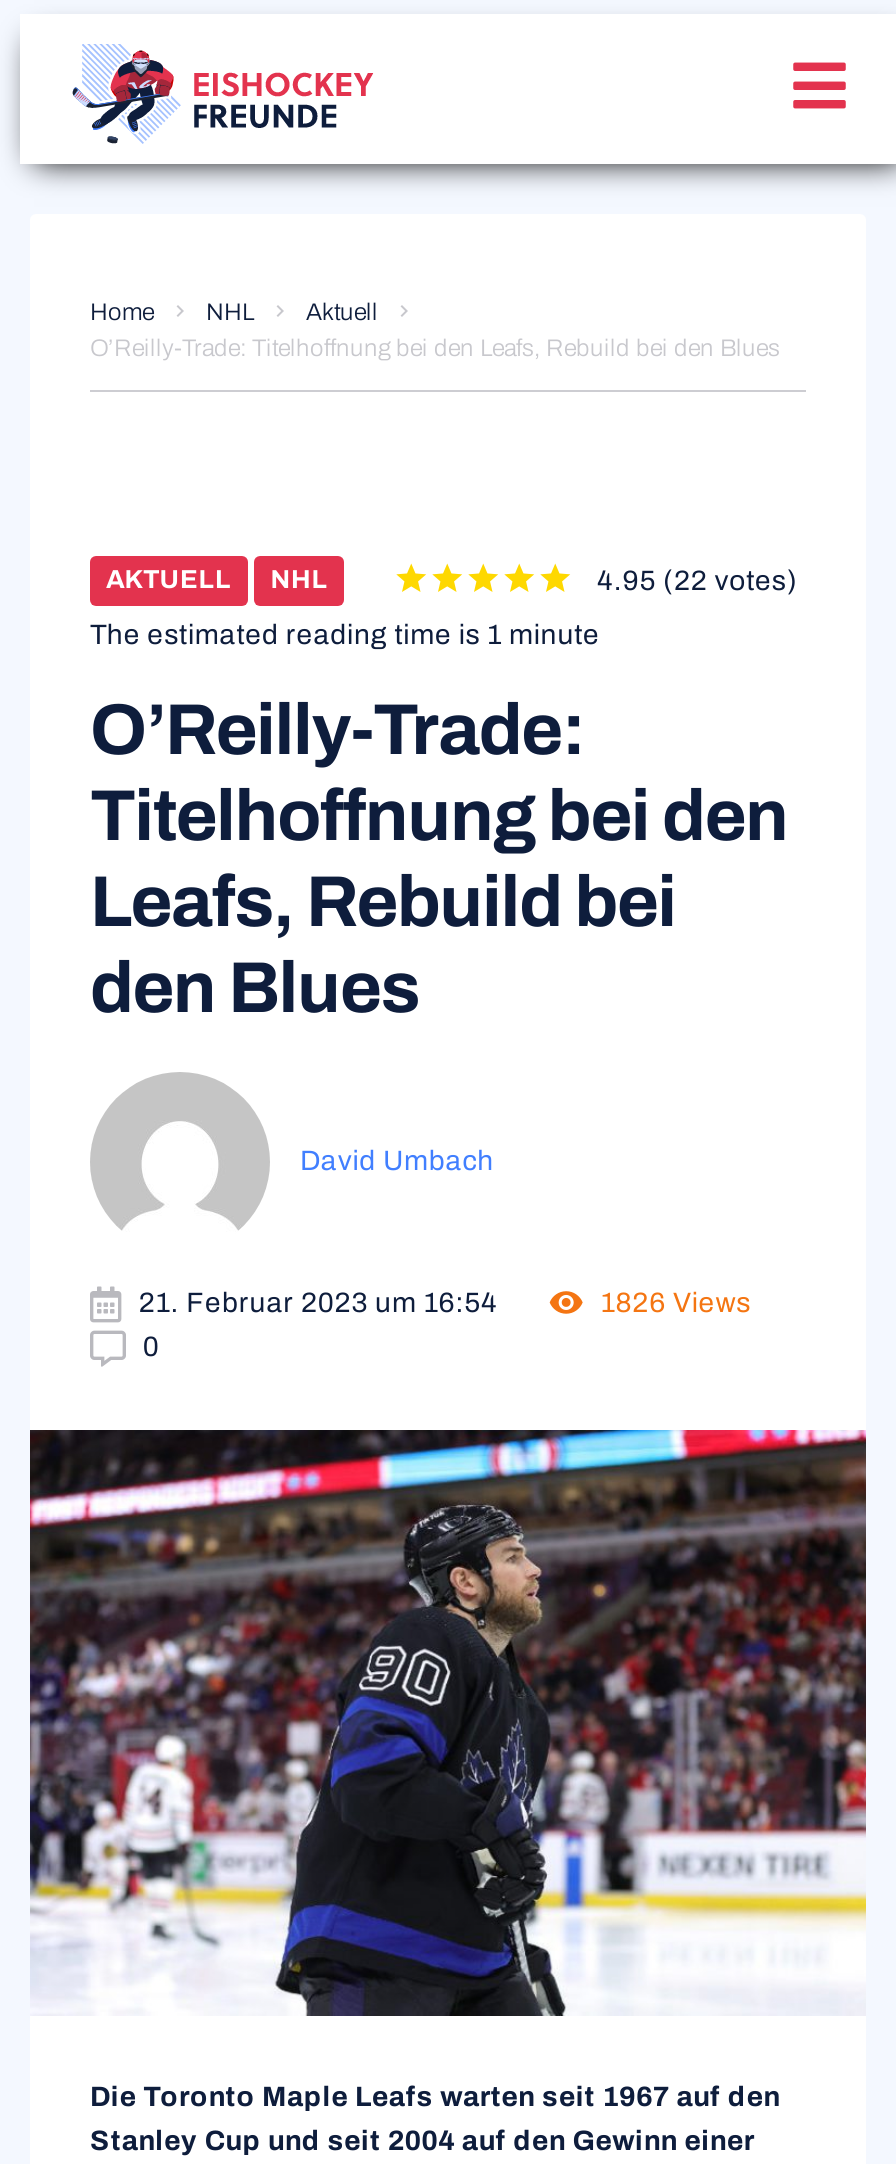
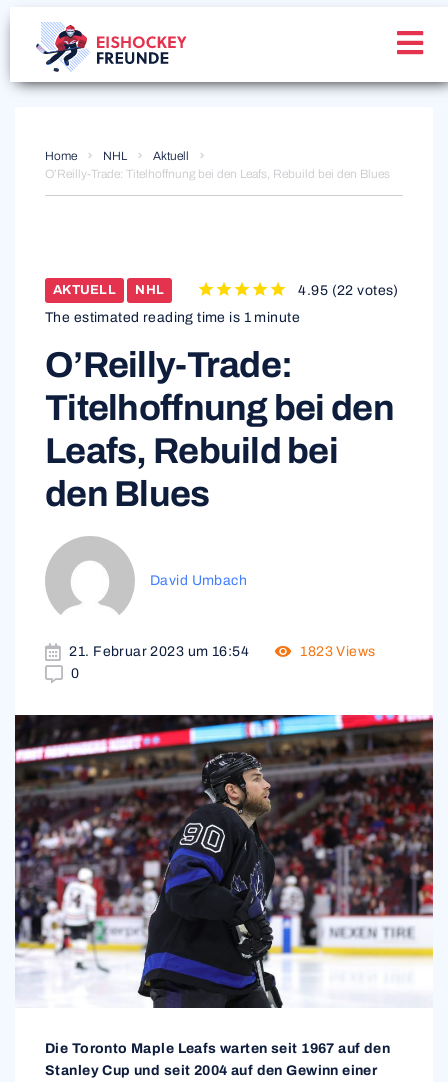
- 1826 Views
+ 1823 Views
